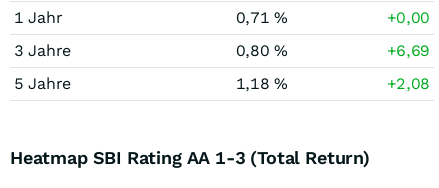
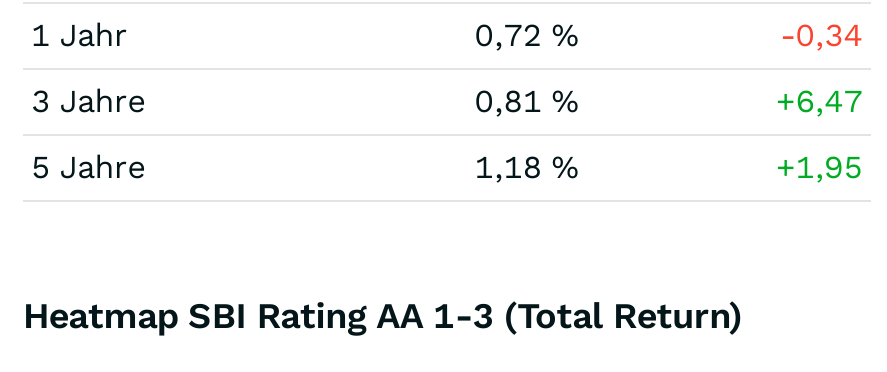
- 0,71 %
+ 0,72 %

- +0,00
+ -0,34

- 0,80 %
+ 0,81 %

- +6,69
+ +6,47

- +2,08
+ +1,95
